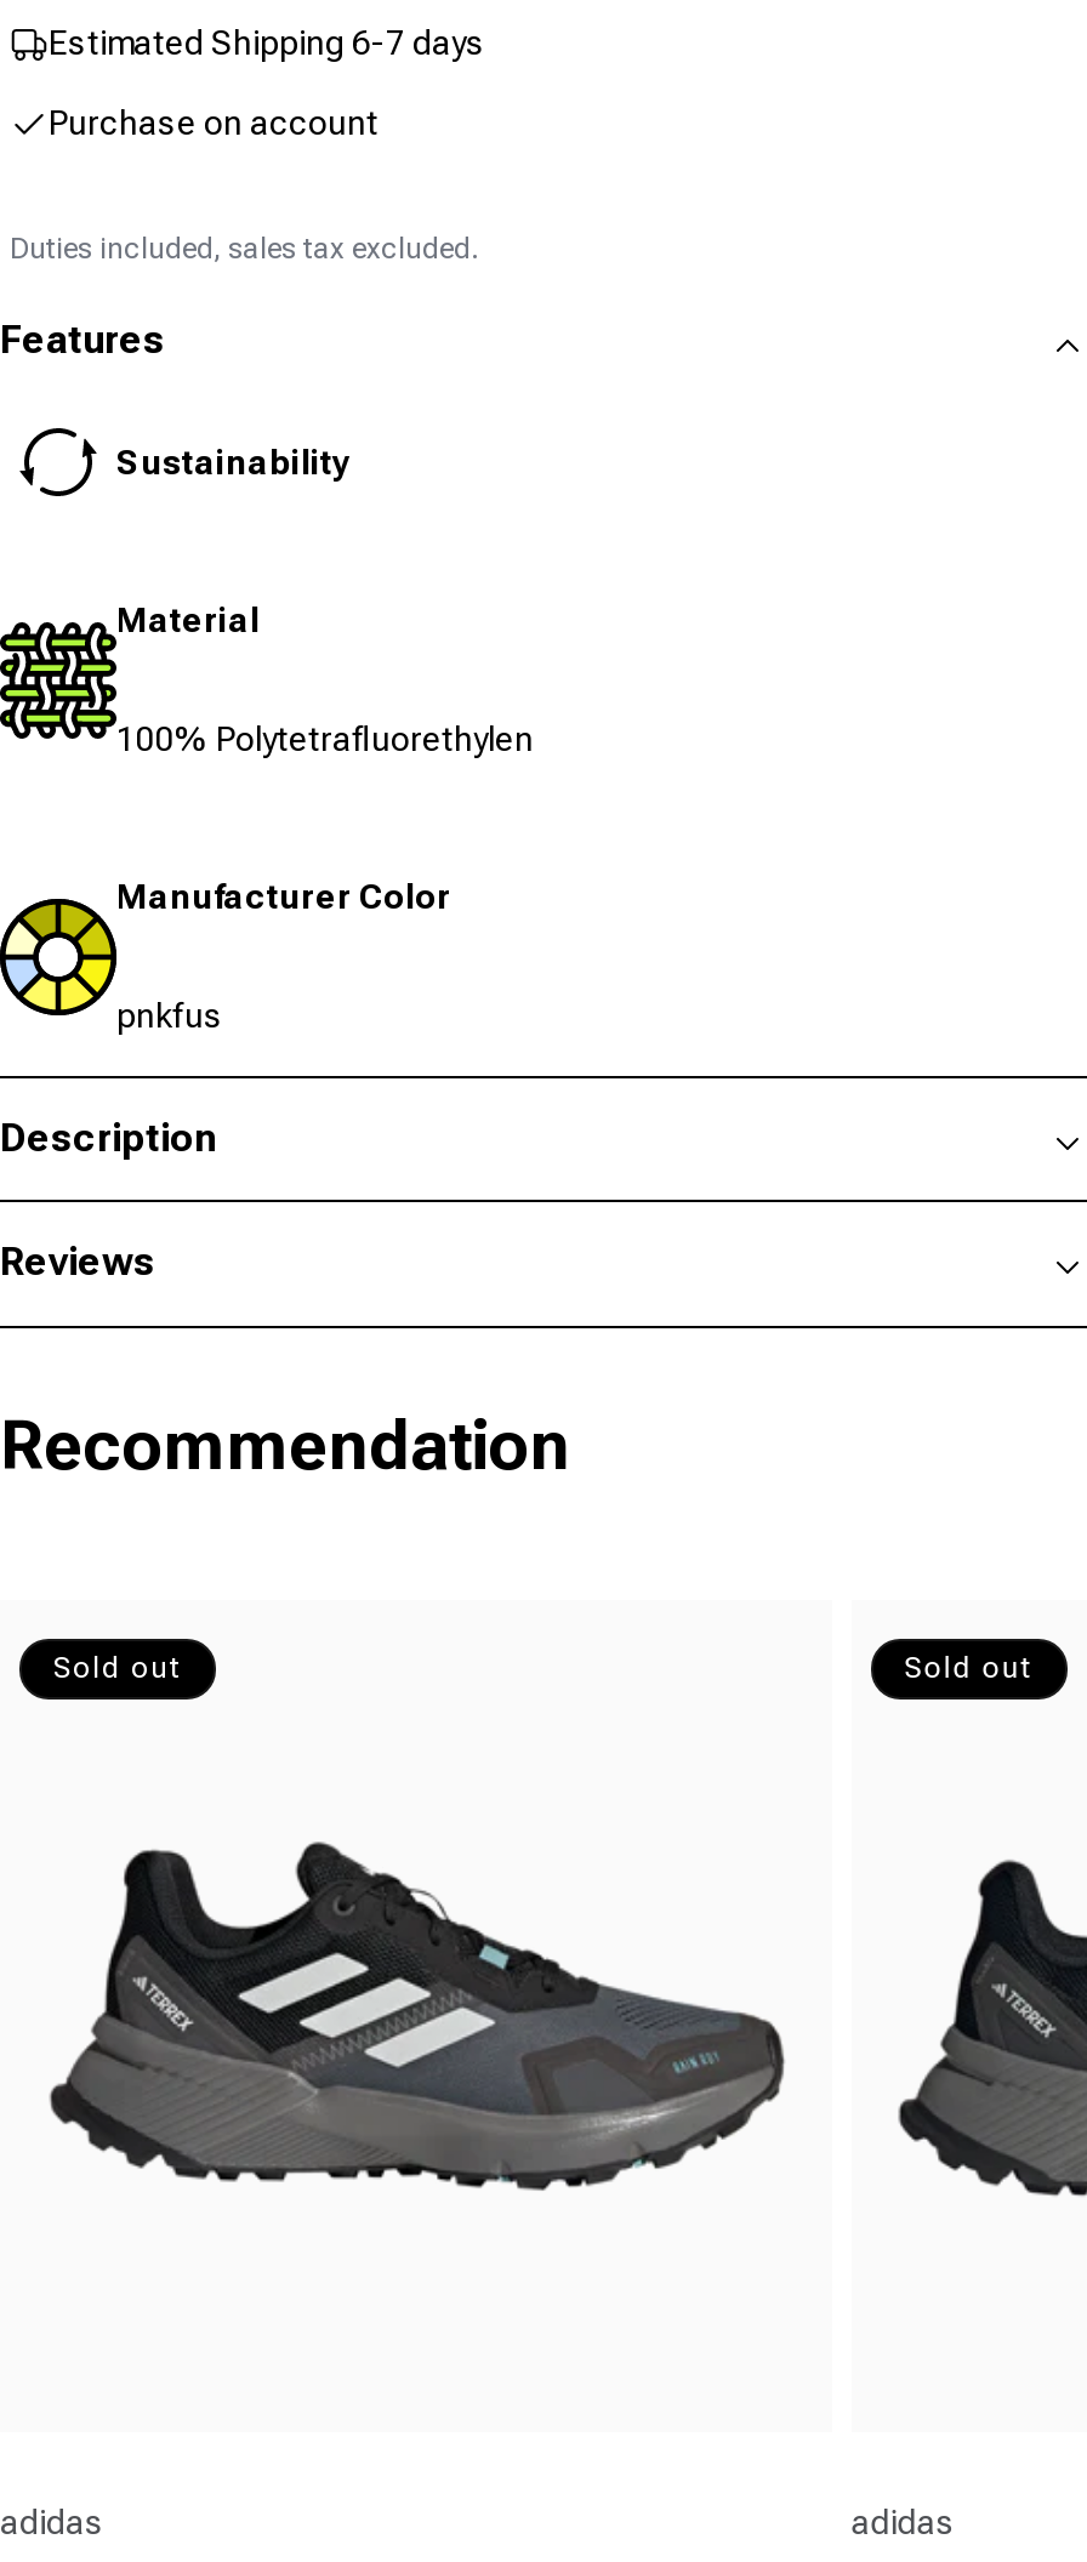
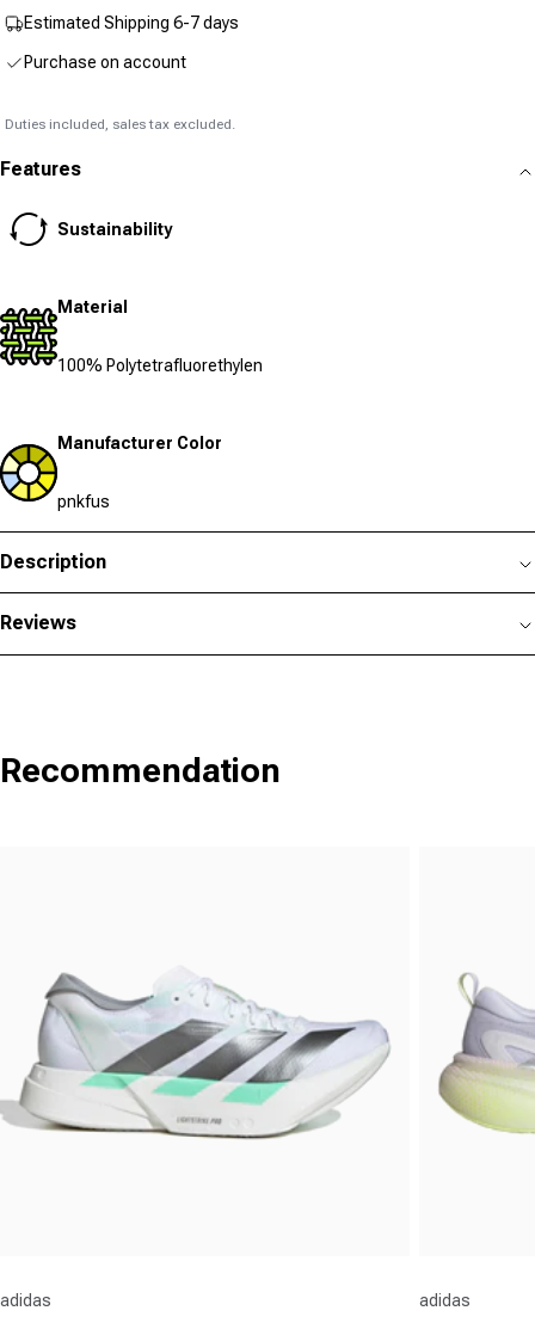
- Sold out

- Sold out

- [image]
+ [image]

- [image]
+ [image]
